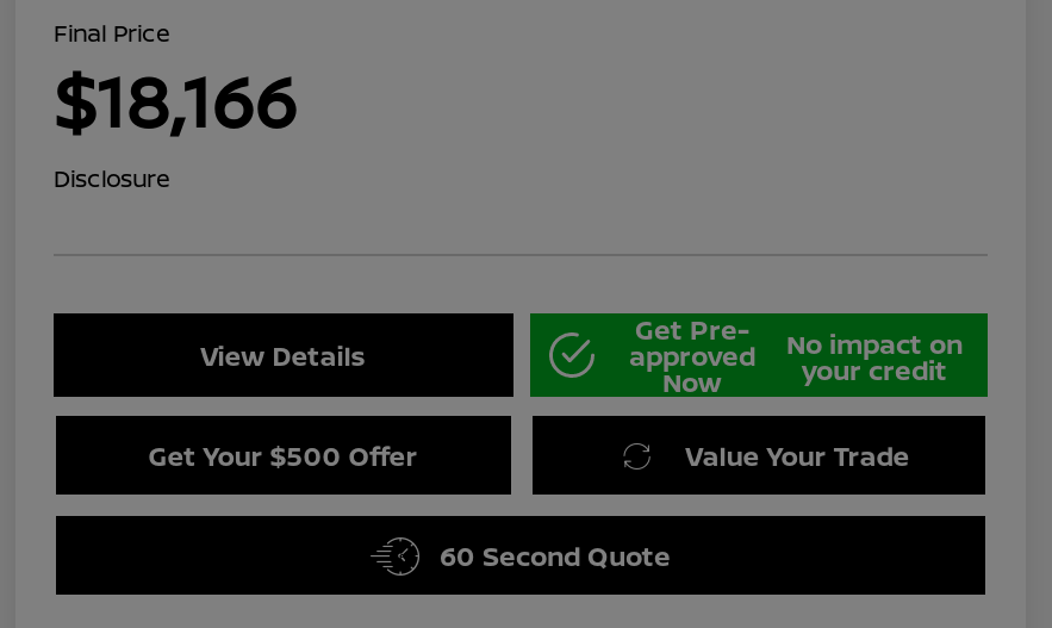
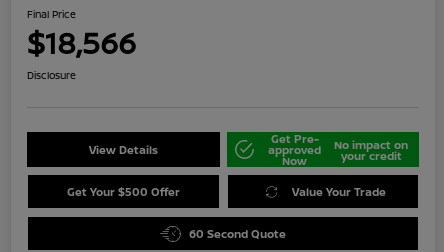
- $18,166
+ $18,566
